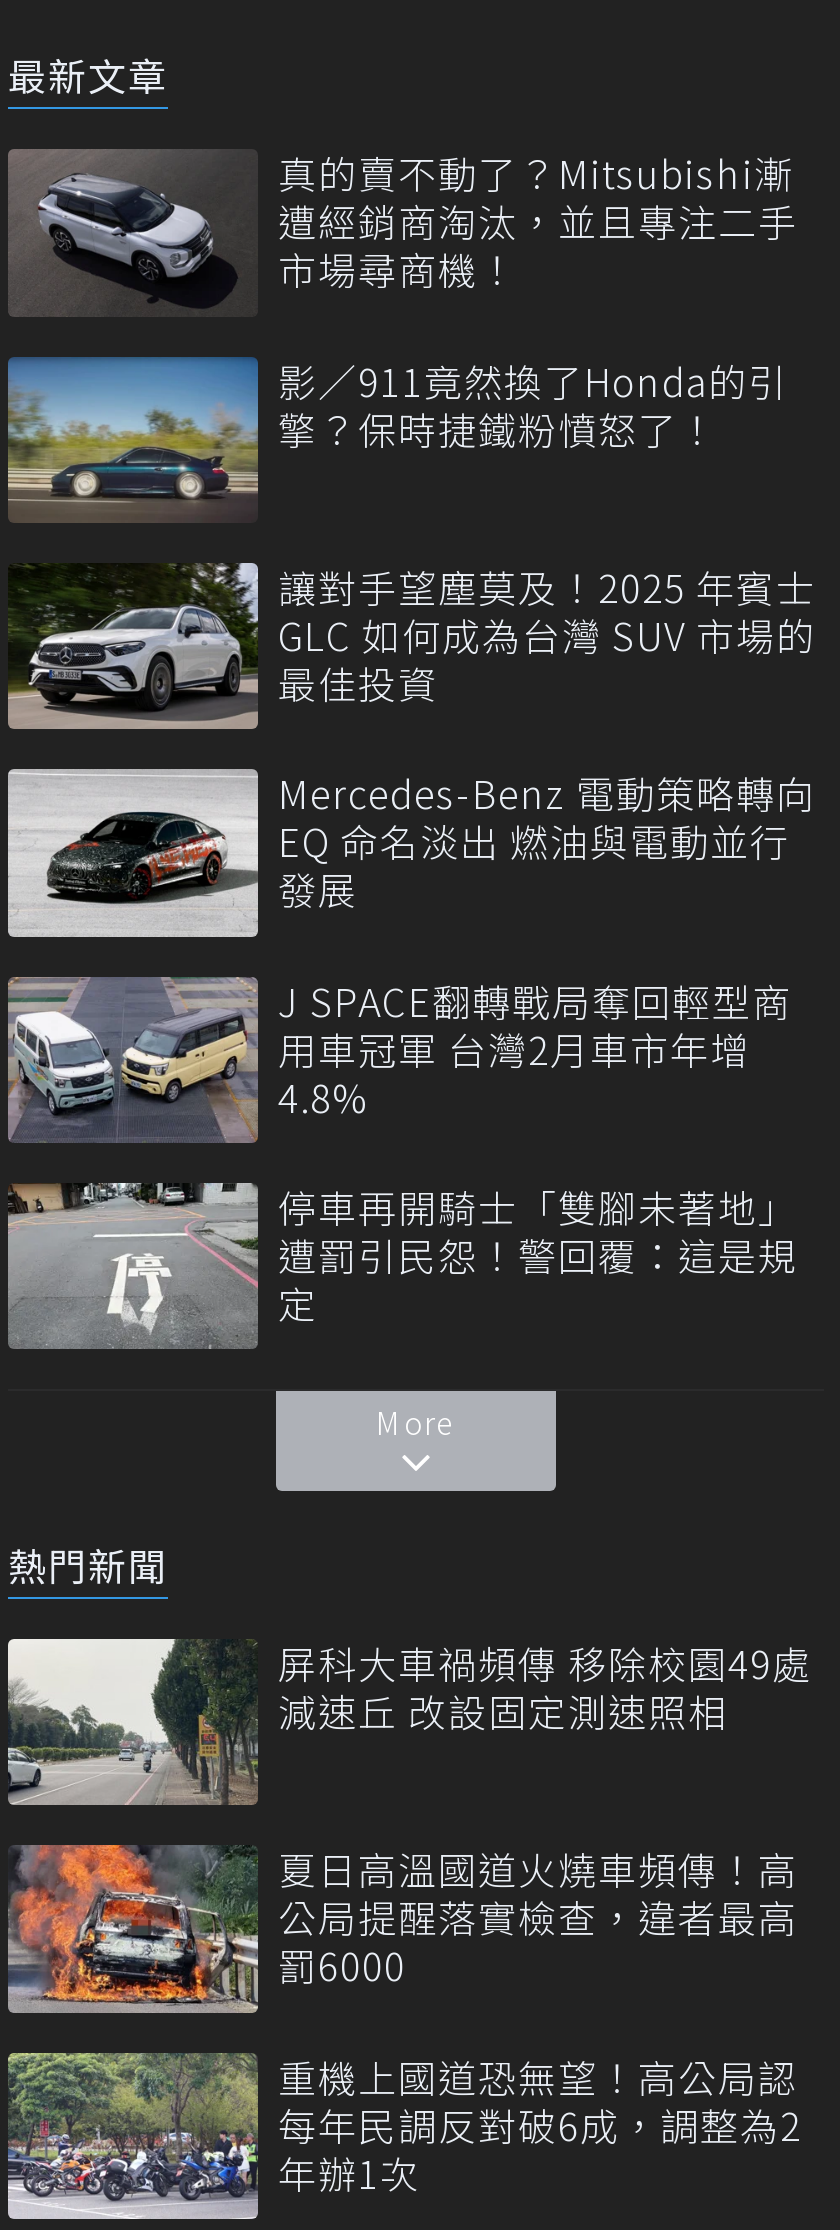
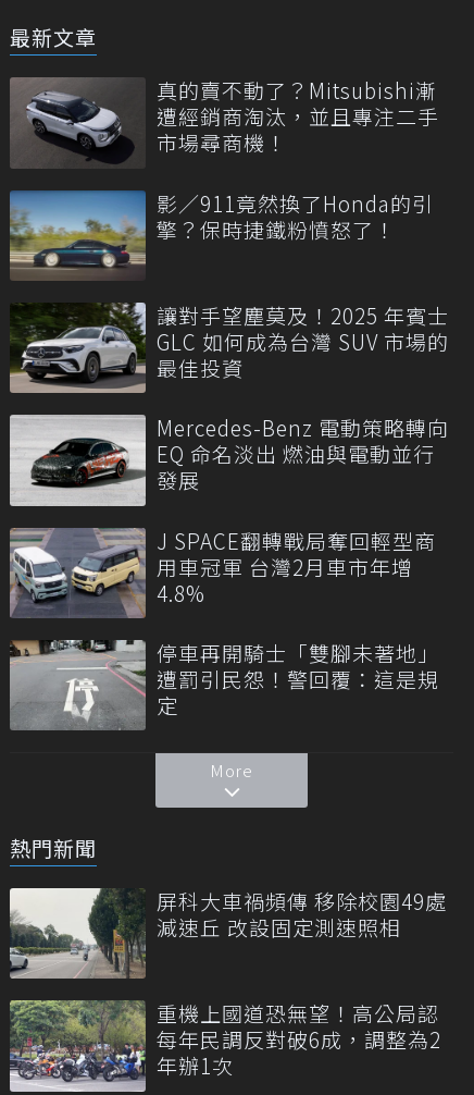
- [image]
- 夏日高溫國道火燒車頻傳！高
- 公局提醒落實檢查，違者最高
- 罰6000
